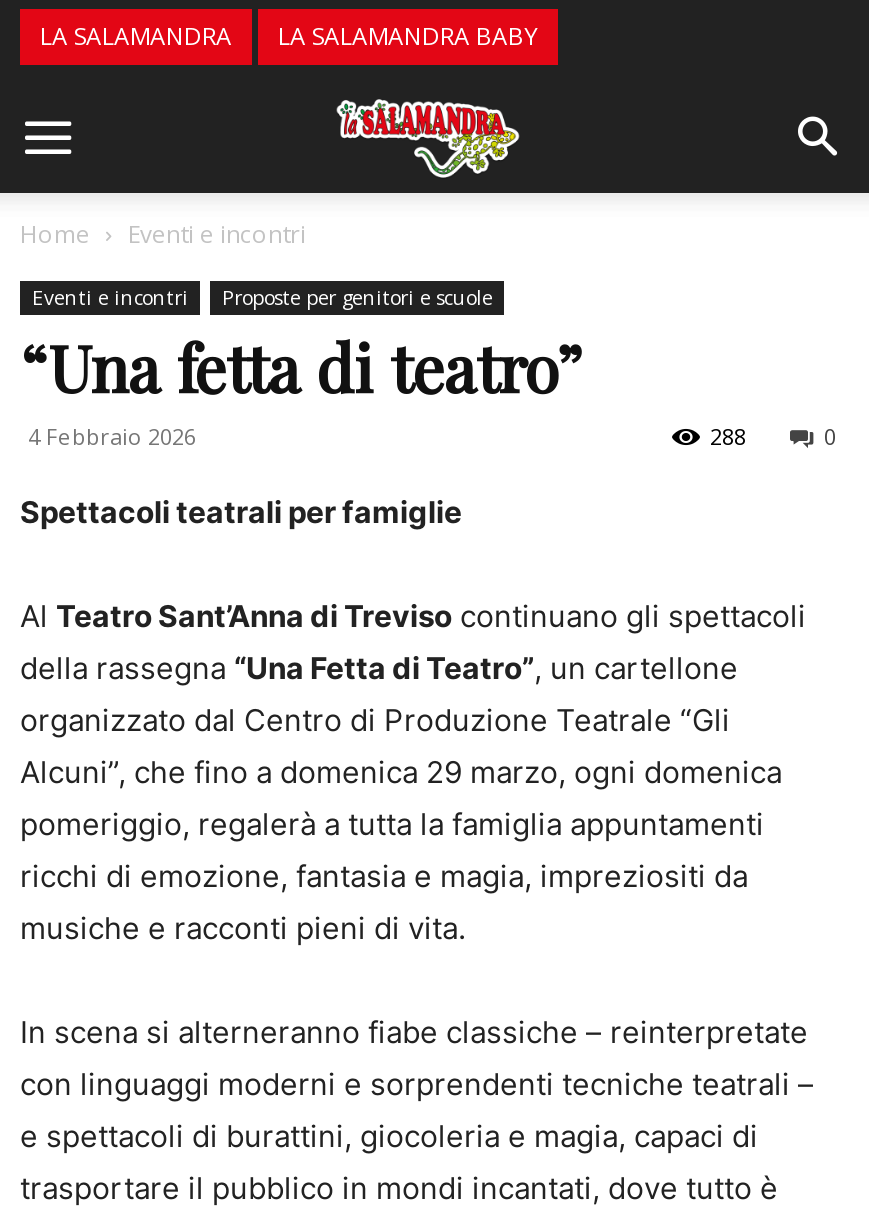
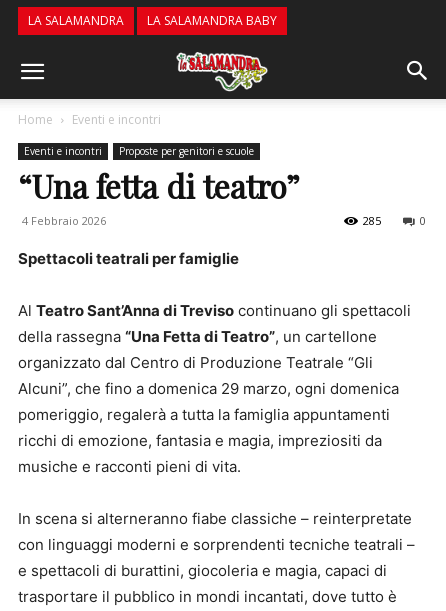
- 288
+ 285
